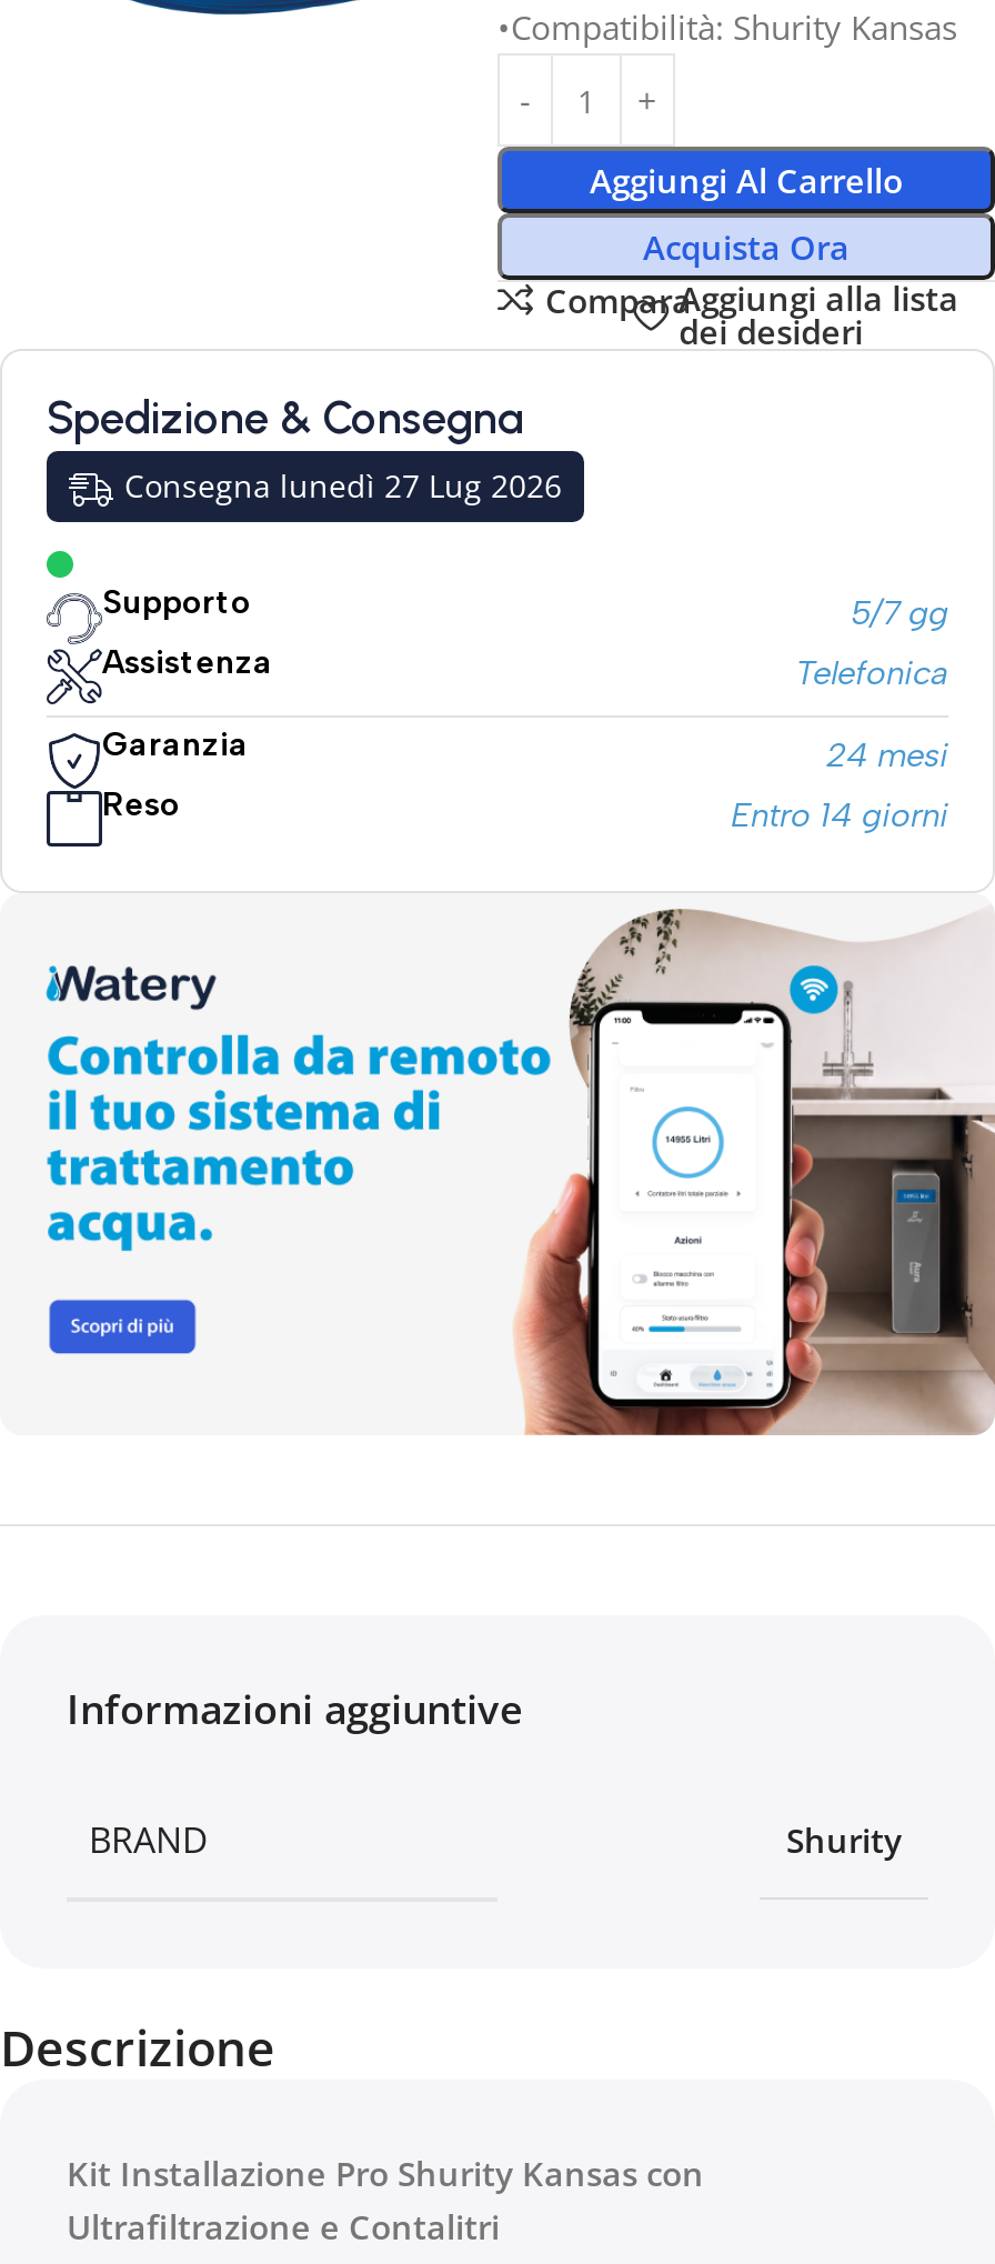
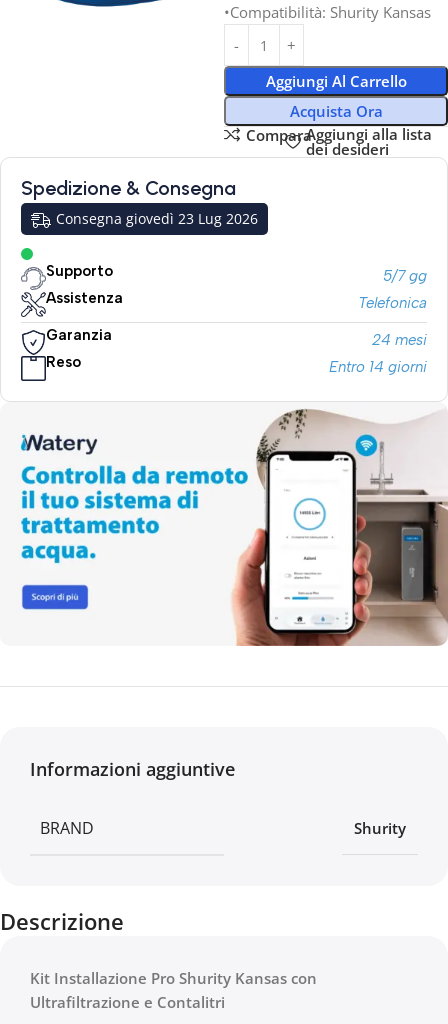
- Consegna lunedì 27 Lug 2026
+ Consegna giovedì 23 Lug 2026
